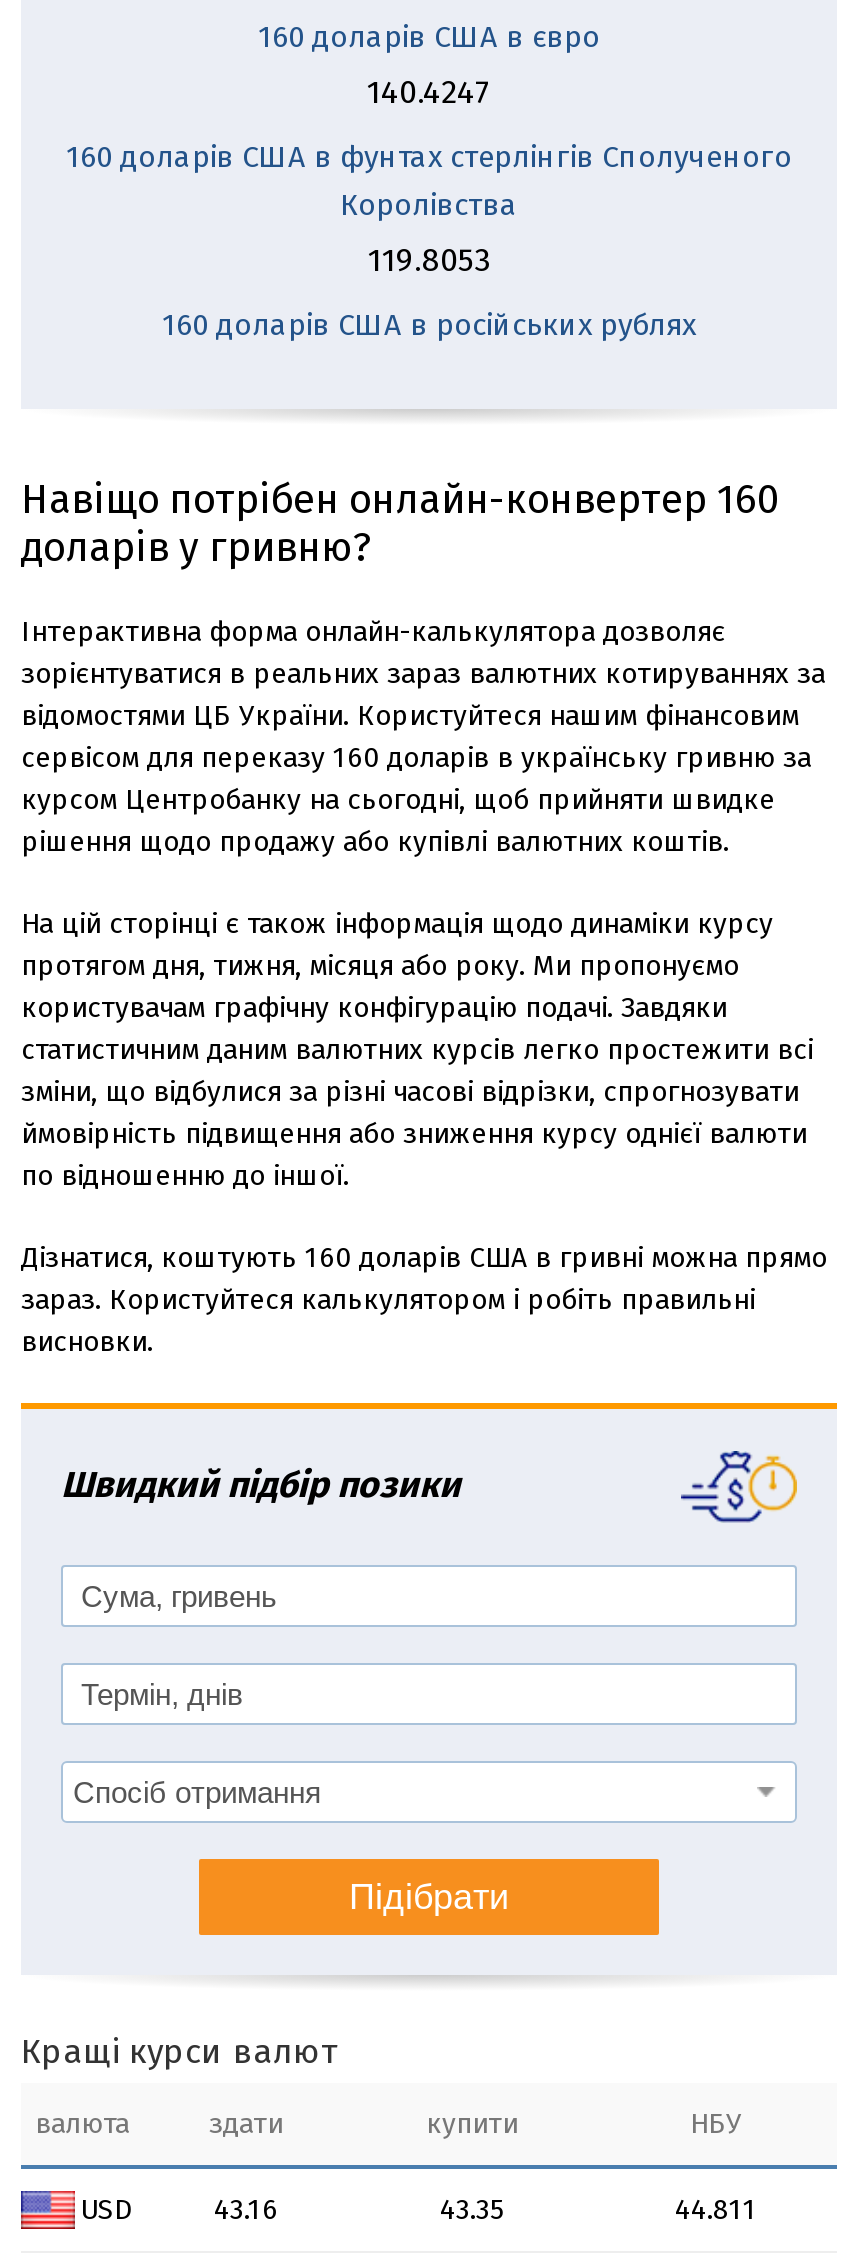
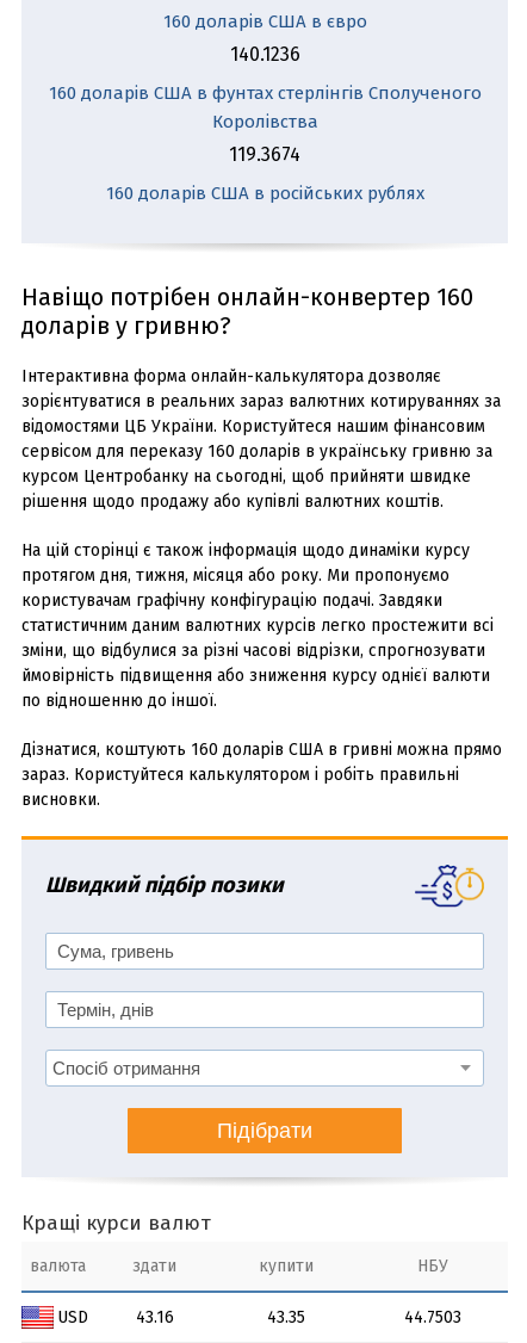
- 140.4247
+ 140.1236

- 119.8053
+ 119.3674

- 44.811
+ 44.7503
